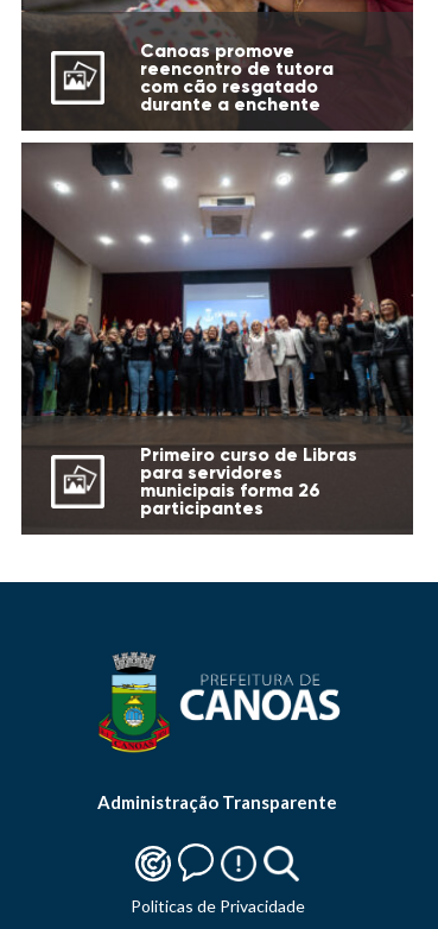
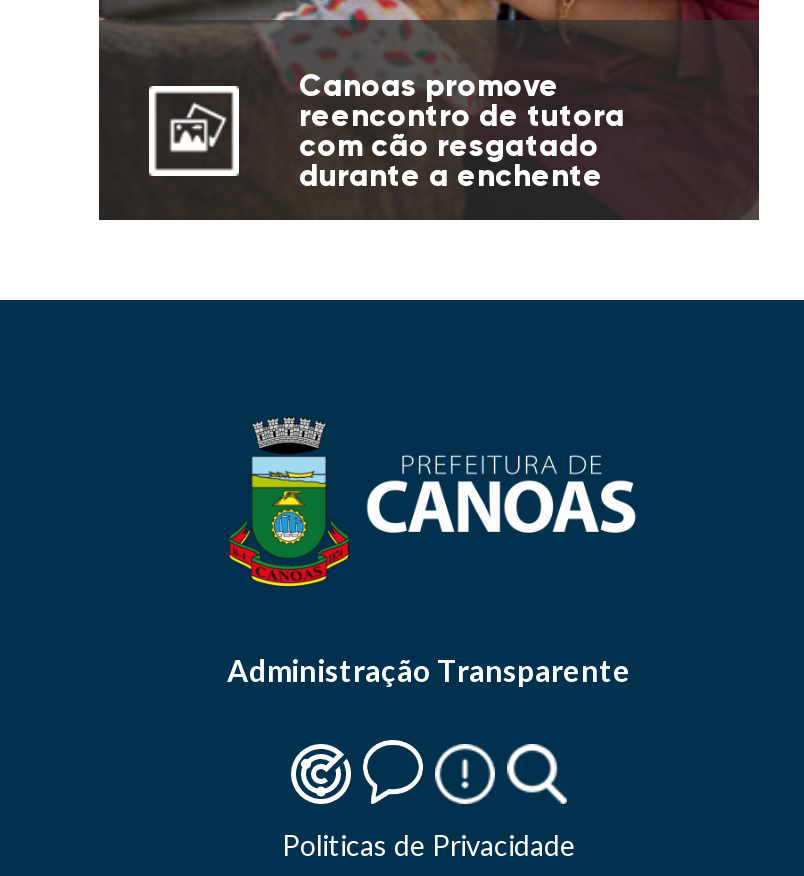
- [image]
- Primeiro curso de Libras
- para servidores
- municipais forma 26
- participantes
